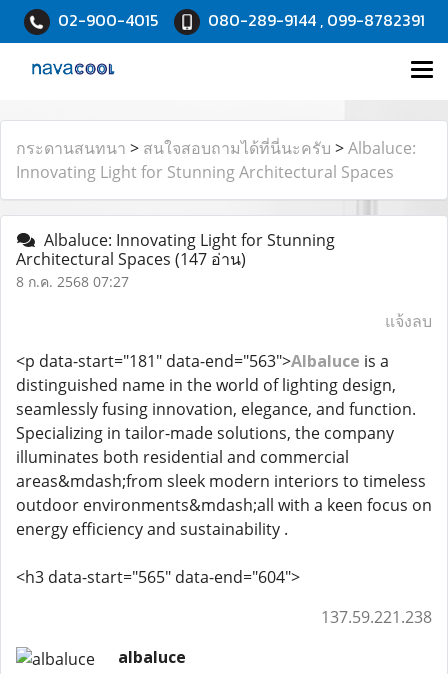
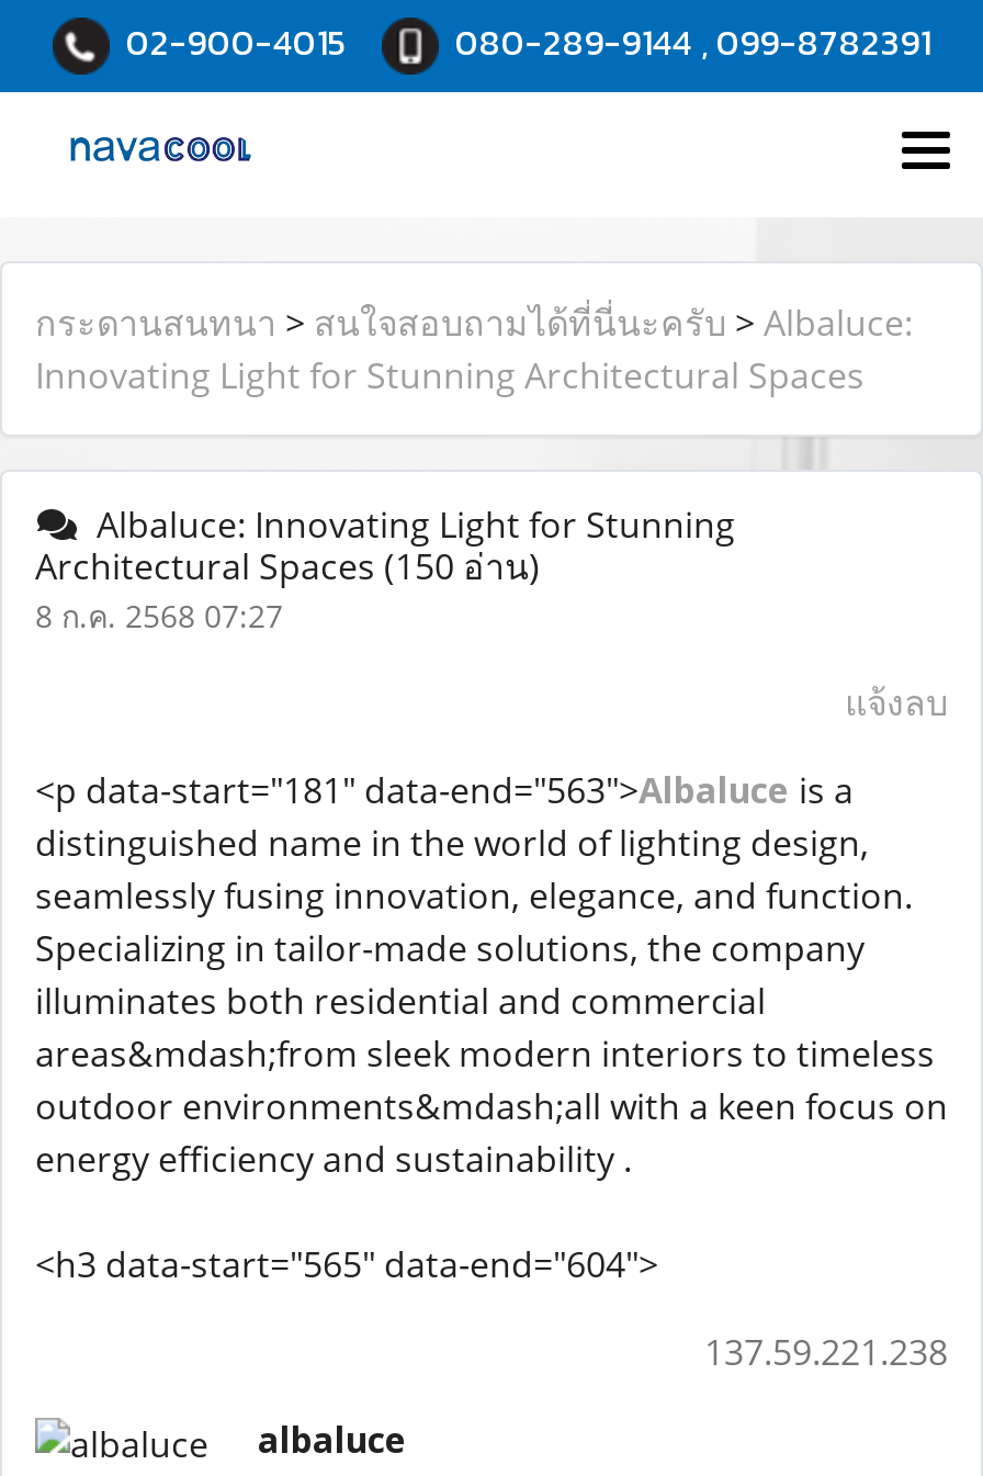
- Architectural Spaces (147 อ่าน)
+ Architectural Spaces (150 อ่าน)
